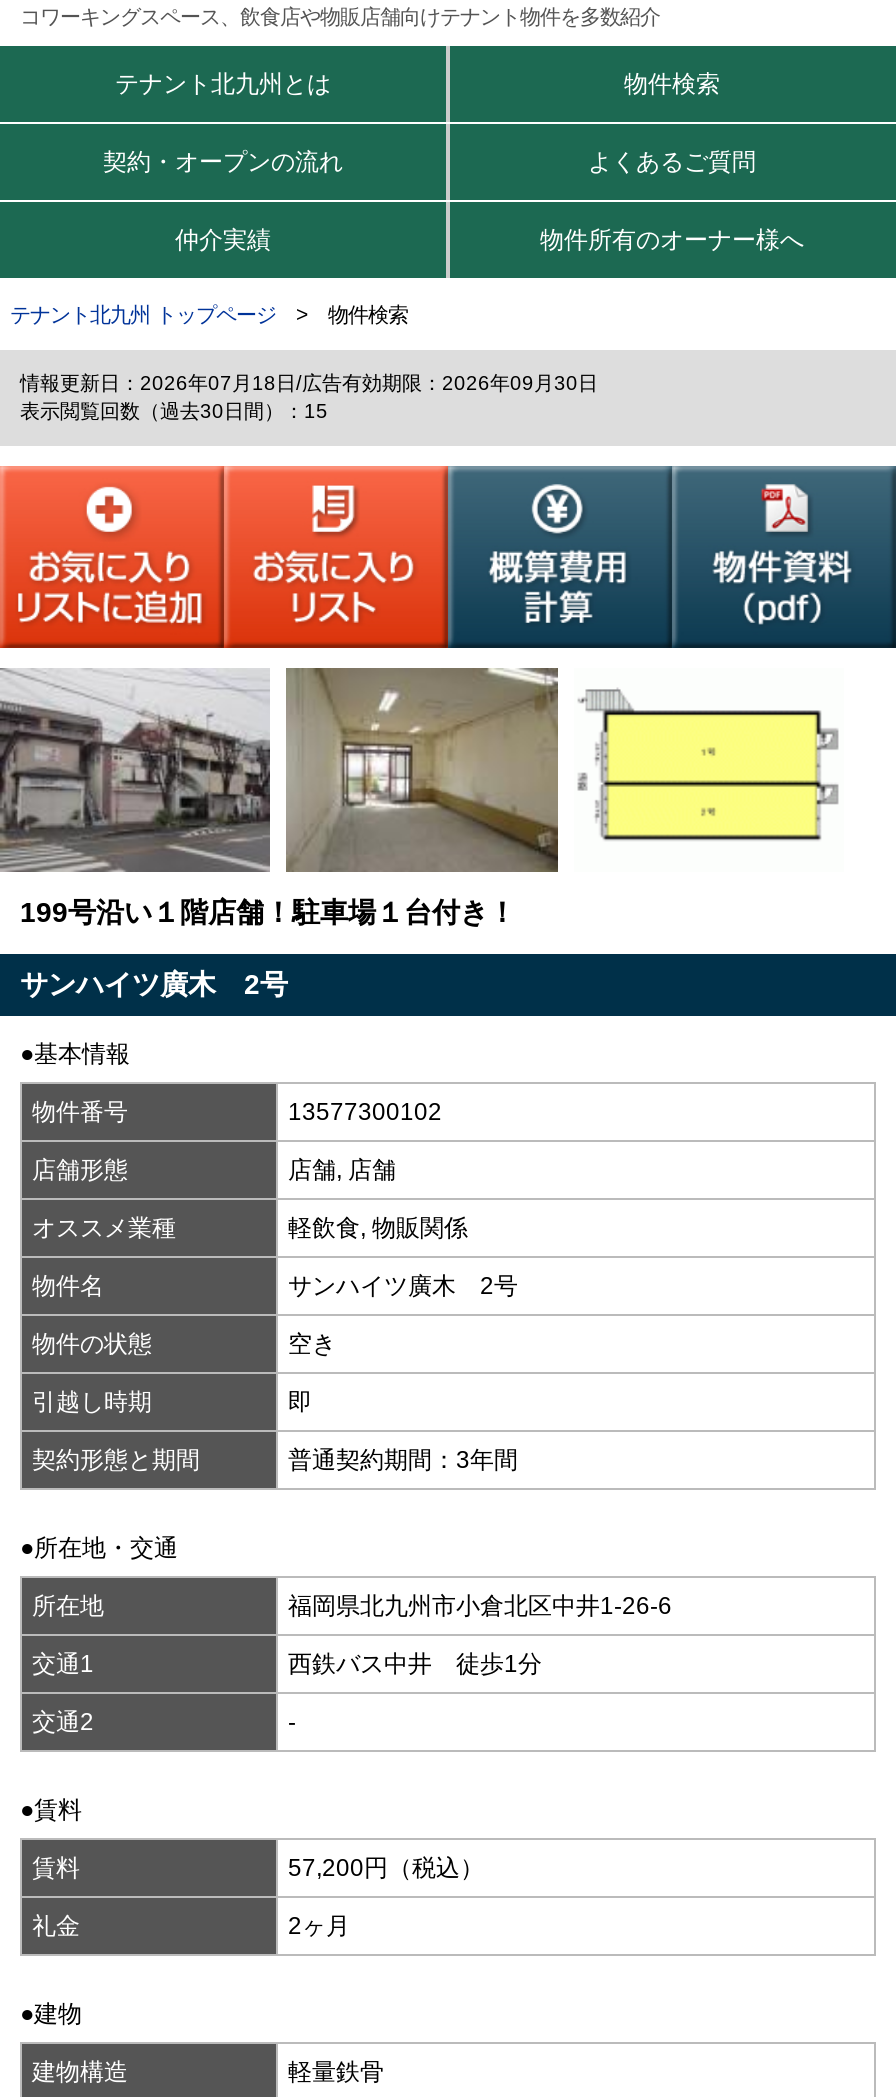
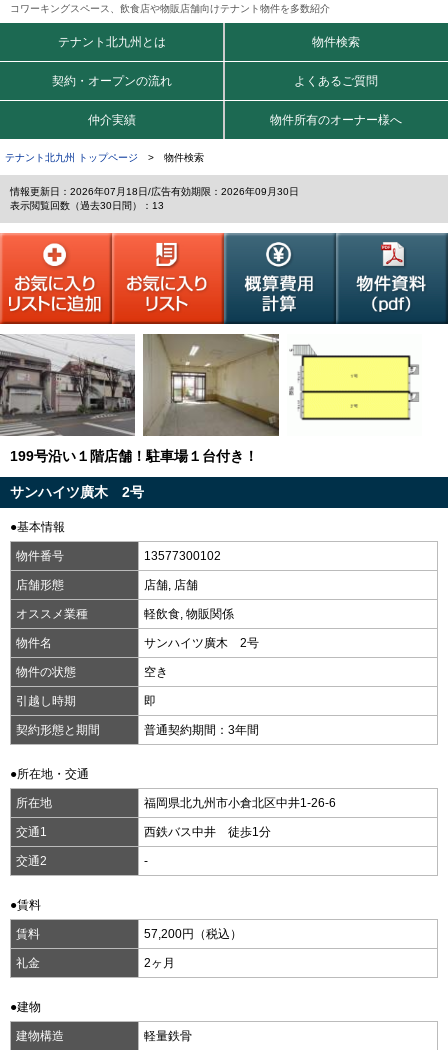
- 表示閲覧回数（過去30日間）：15
+ 表示閲覧回数（過去30日間）：13
